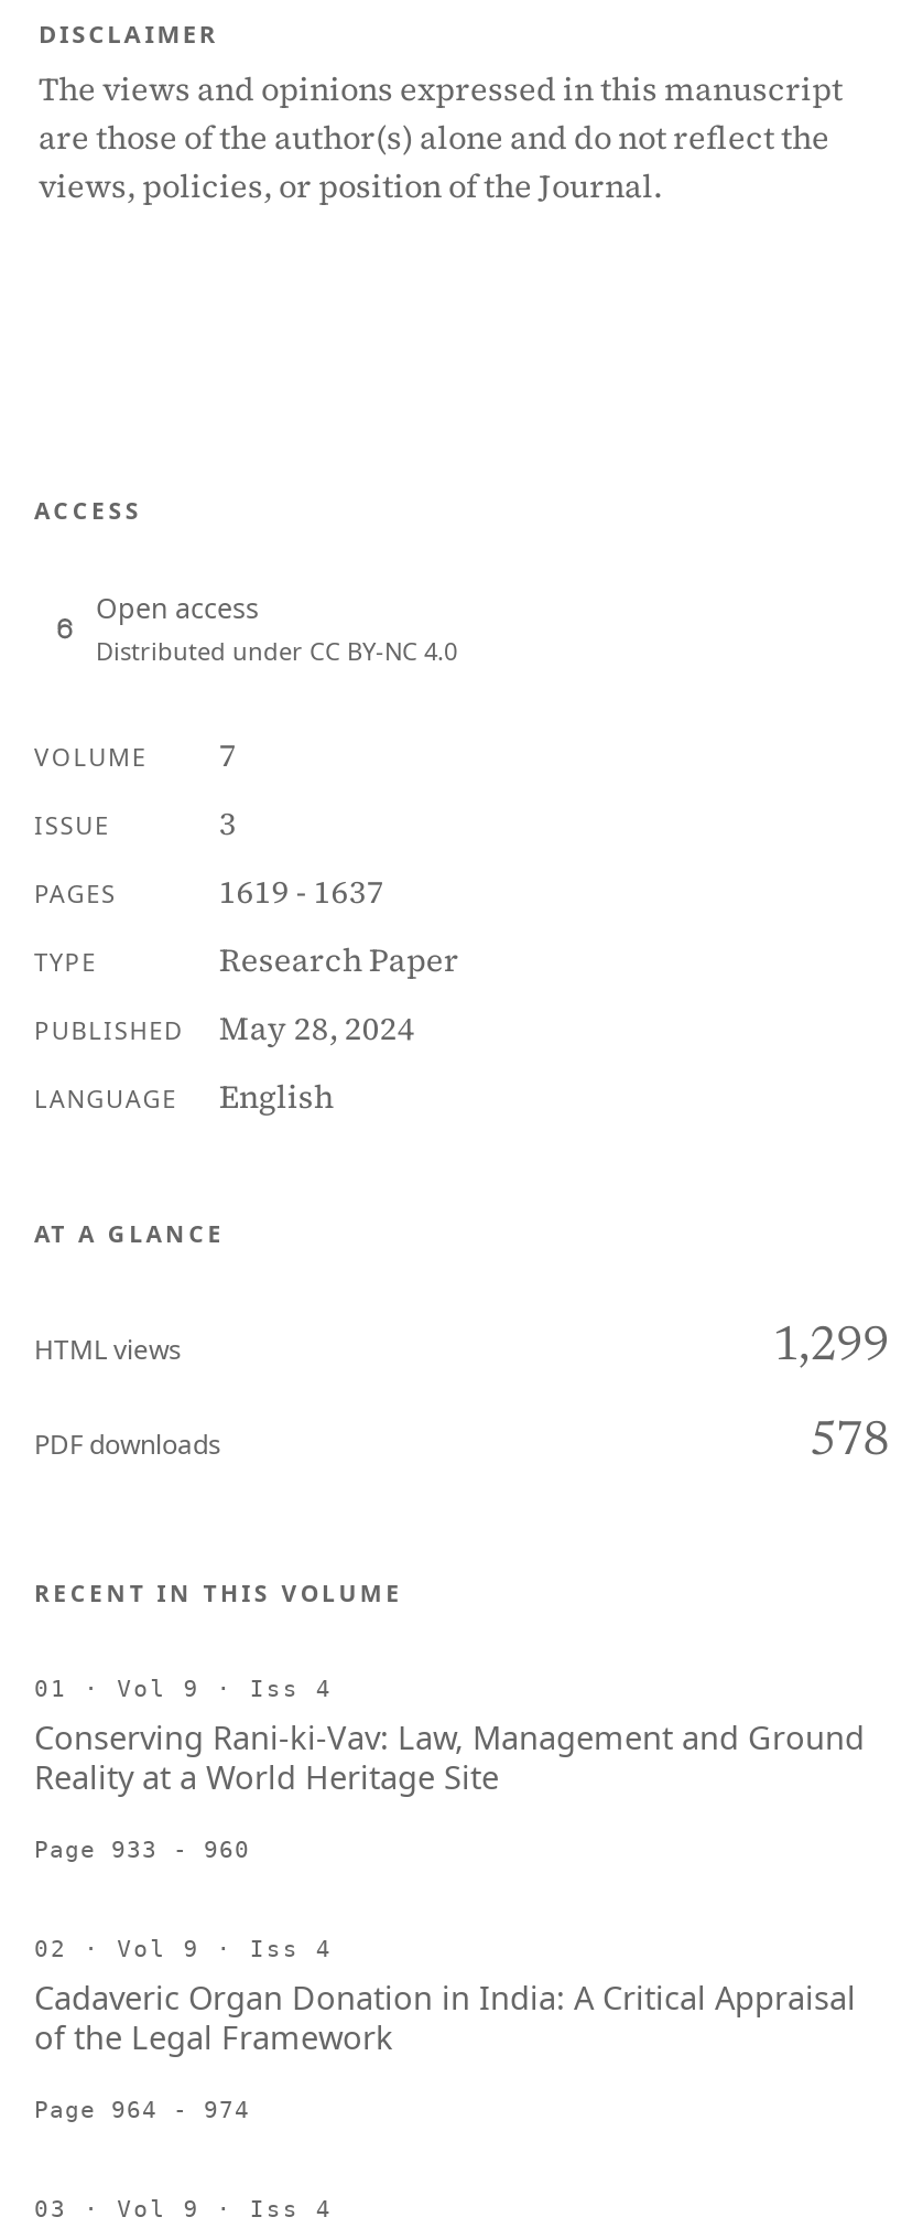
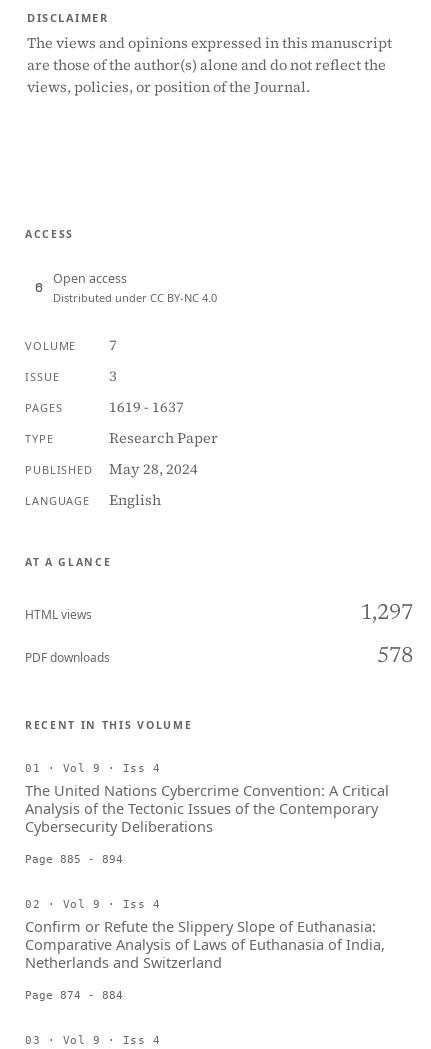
- 1,299
+ 1,297

- Conserving Rani-ki-Vav: Law, Management and Ground
- Reality at a World Heritage Site
+ The United Nations Cybercrime Convention: A Critical
+ Analysis of the Tectonic Issues of the Contemporary
+ Cybersecurity Deliberations

- Page 933 - 960
+ Page 885 - 894

- Cadaveric Organ Donation in India: A Critical Appraisal
- of the Legal Framework
+ Confirm or Refute the Slippery Slope of Euthanasia:
+ Comparative Analysis of Laws of Euthanasia of India,
+ Netherlands and Switzerland

- Page 964 - 974
+ Page 874 - 884
